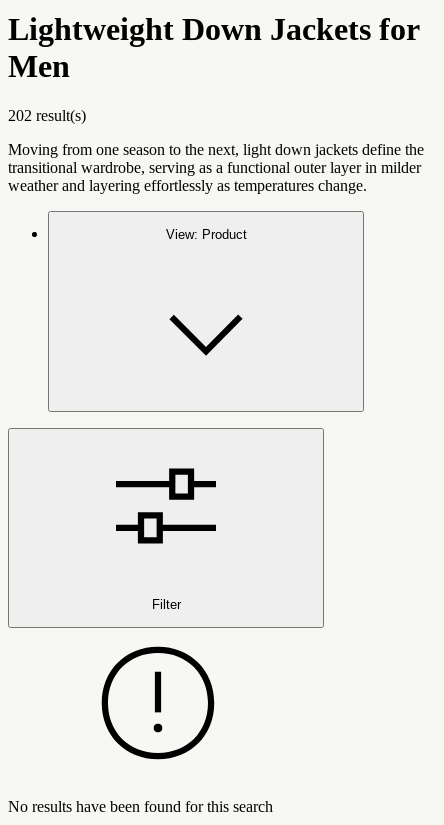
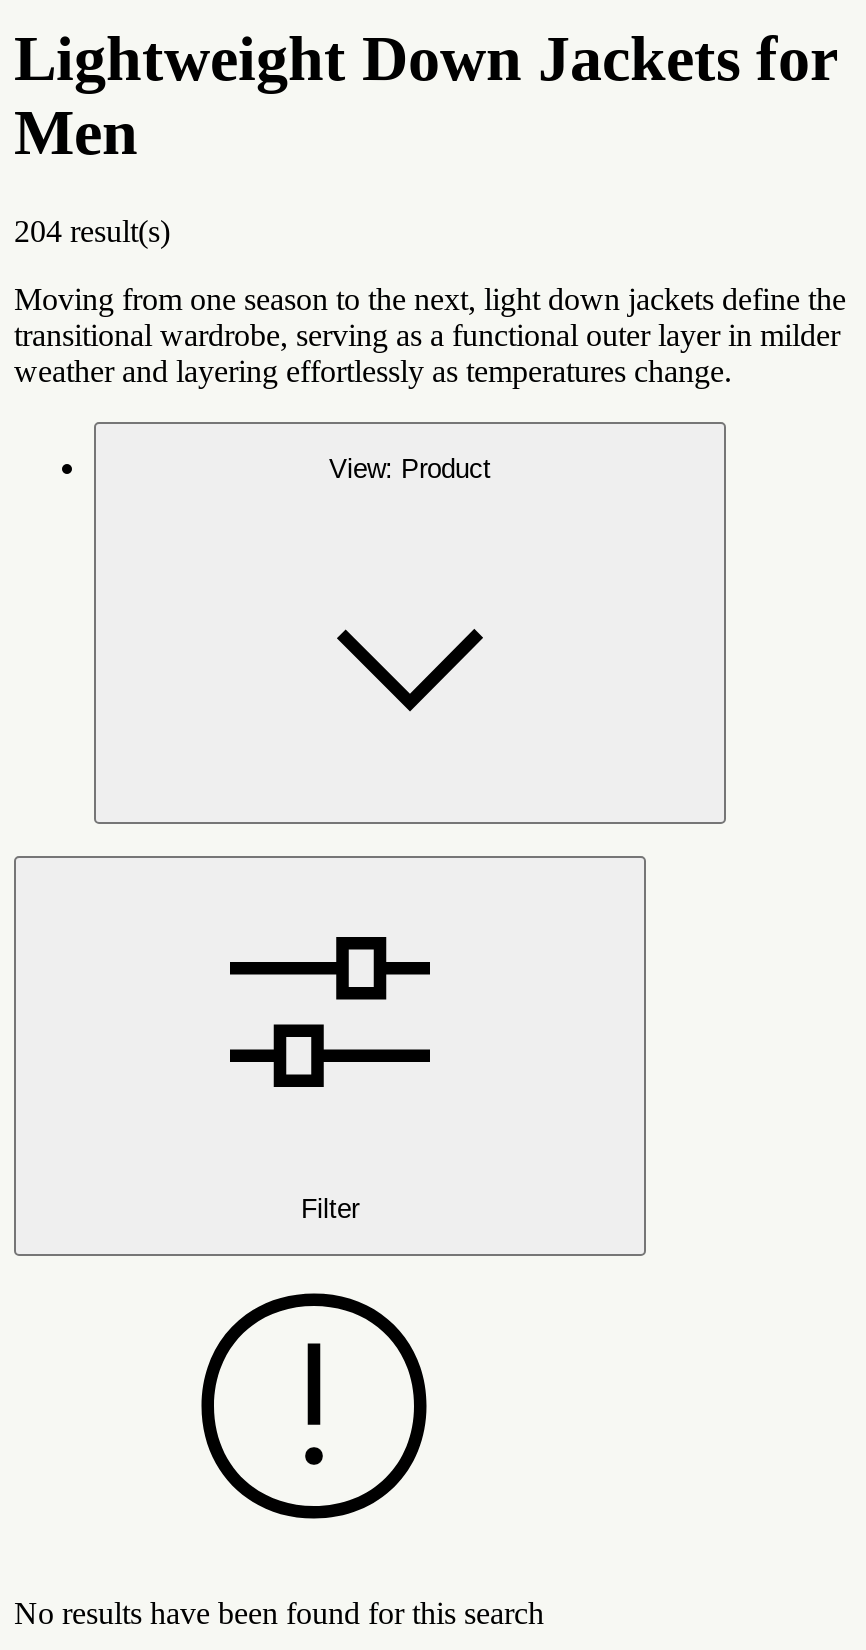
- 202 result(s)
+ 204 result(s)
